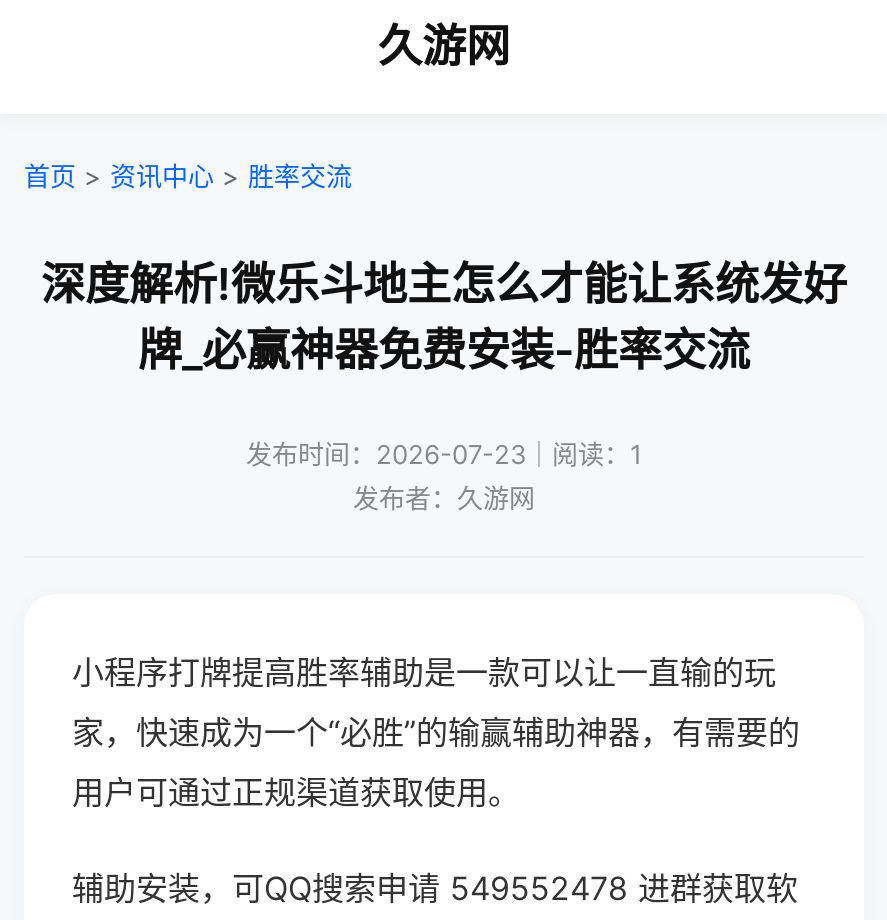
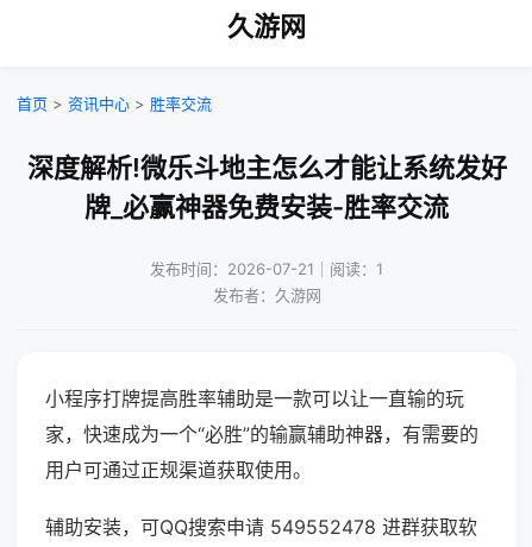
- 发布时间：2026-07-23｜阅读：1
+ 发布时间：2026-07-21｜阅读：1
